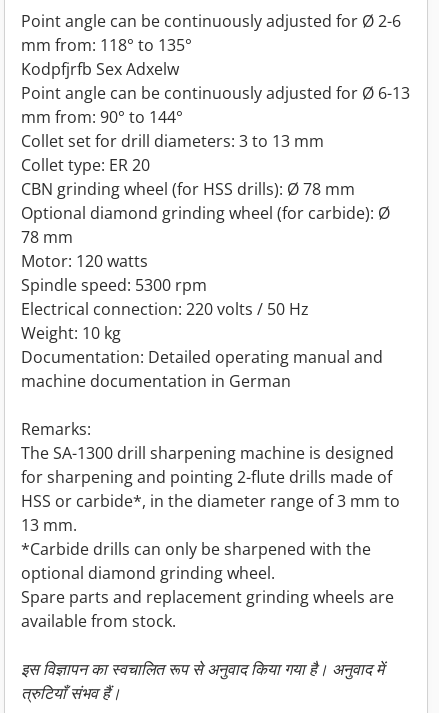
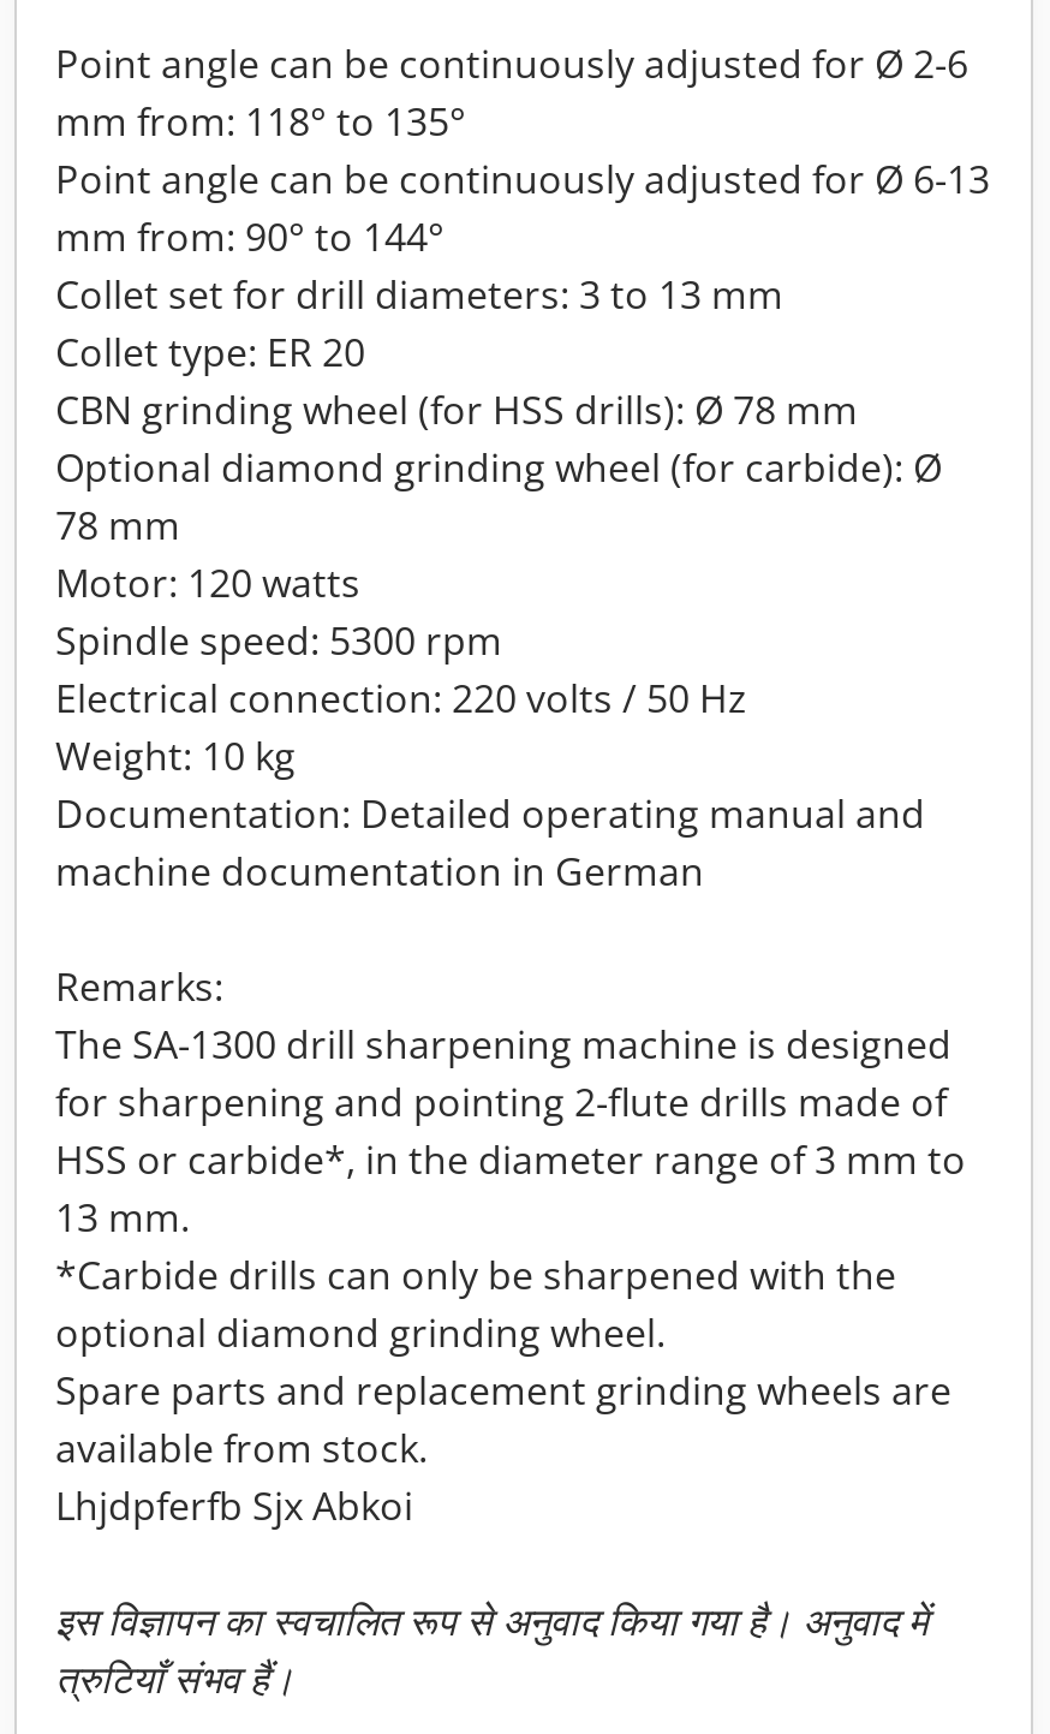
- Kodpfjrfb Sex Adxelw

moved up: Point angle can be continuously adjusted for Ø 6-13 | mm from: 90° to 144° | Collet set for drill diameters: 3 to 13 mm | ... | Spare parts and replacement grinding wheels are | available from stock.

+ Lhjdpferfb Sjx Abkoi
